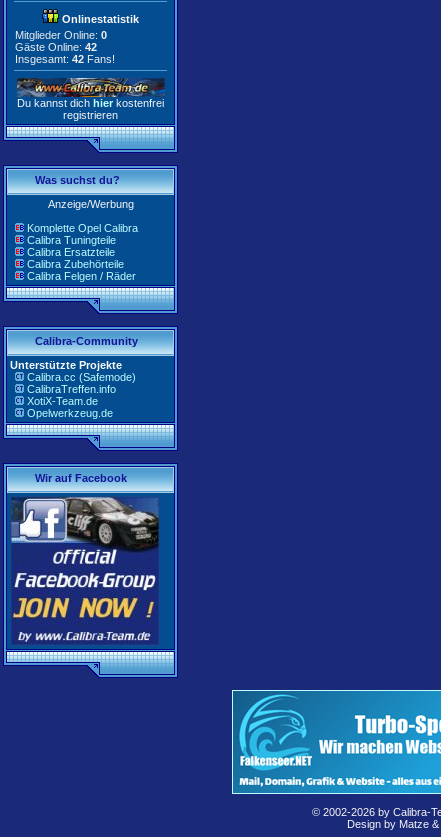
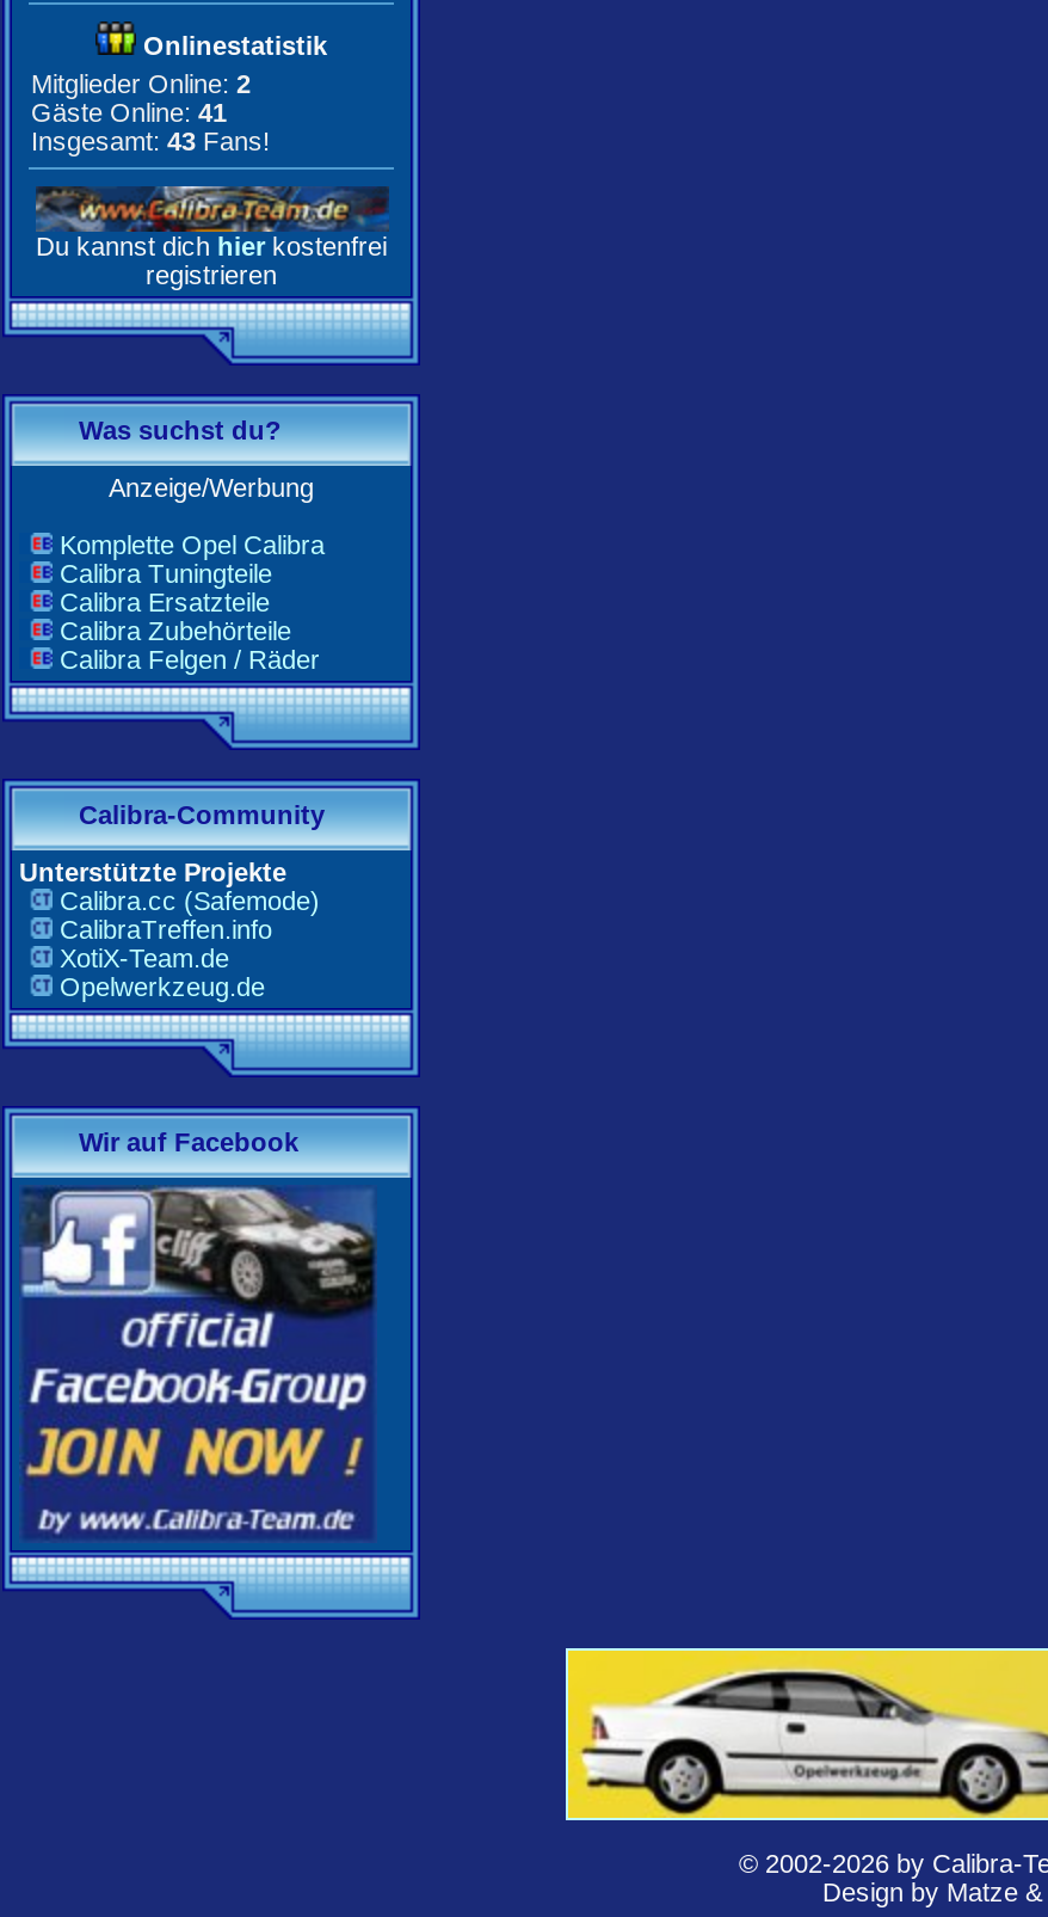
- Mitglieder Online: 0
+ Mitglieder Online: 2

- Gäste Online: 42
+ Gäste Online: 41

- Insgesamt: 42 Fans!
+ Insgesamt: 43 Fans!

- [image]
+ [image]
